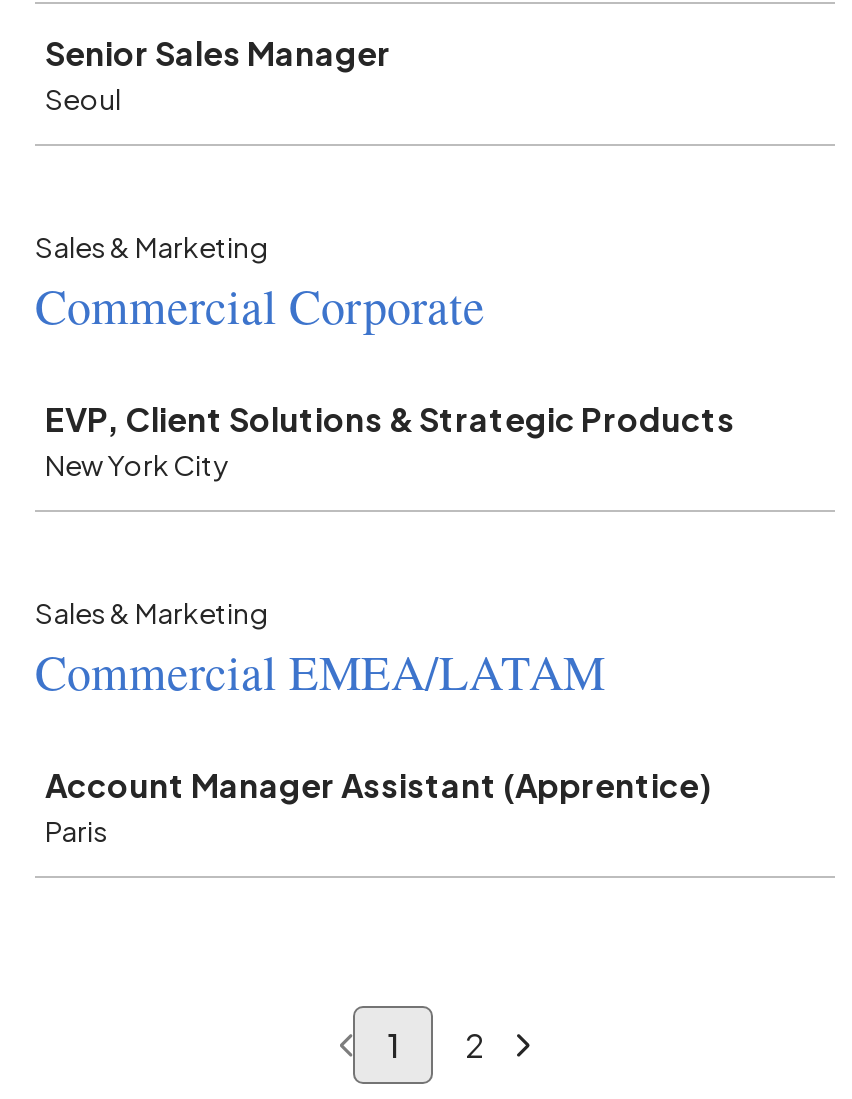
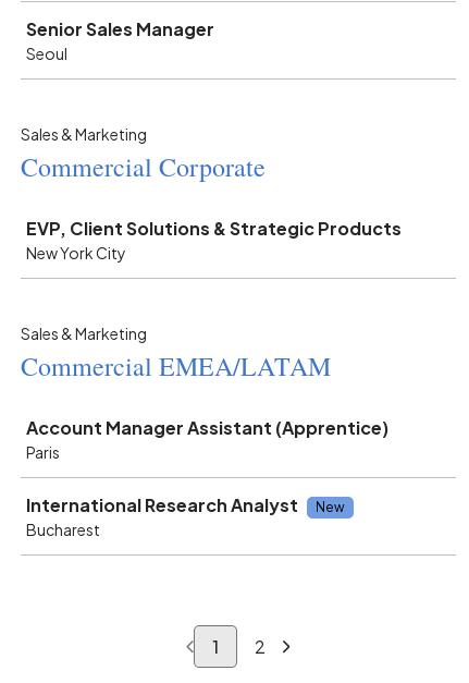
+ International Research Analyst
+ New
+ Bucharest
